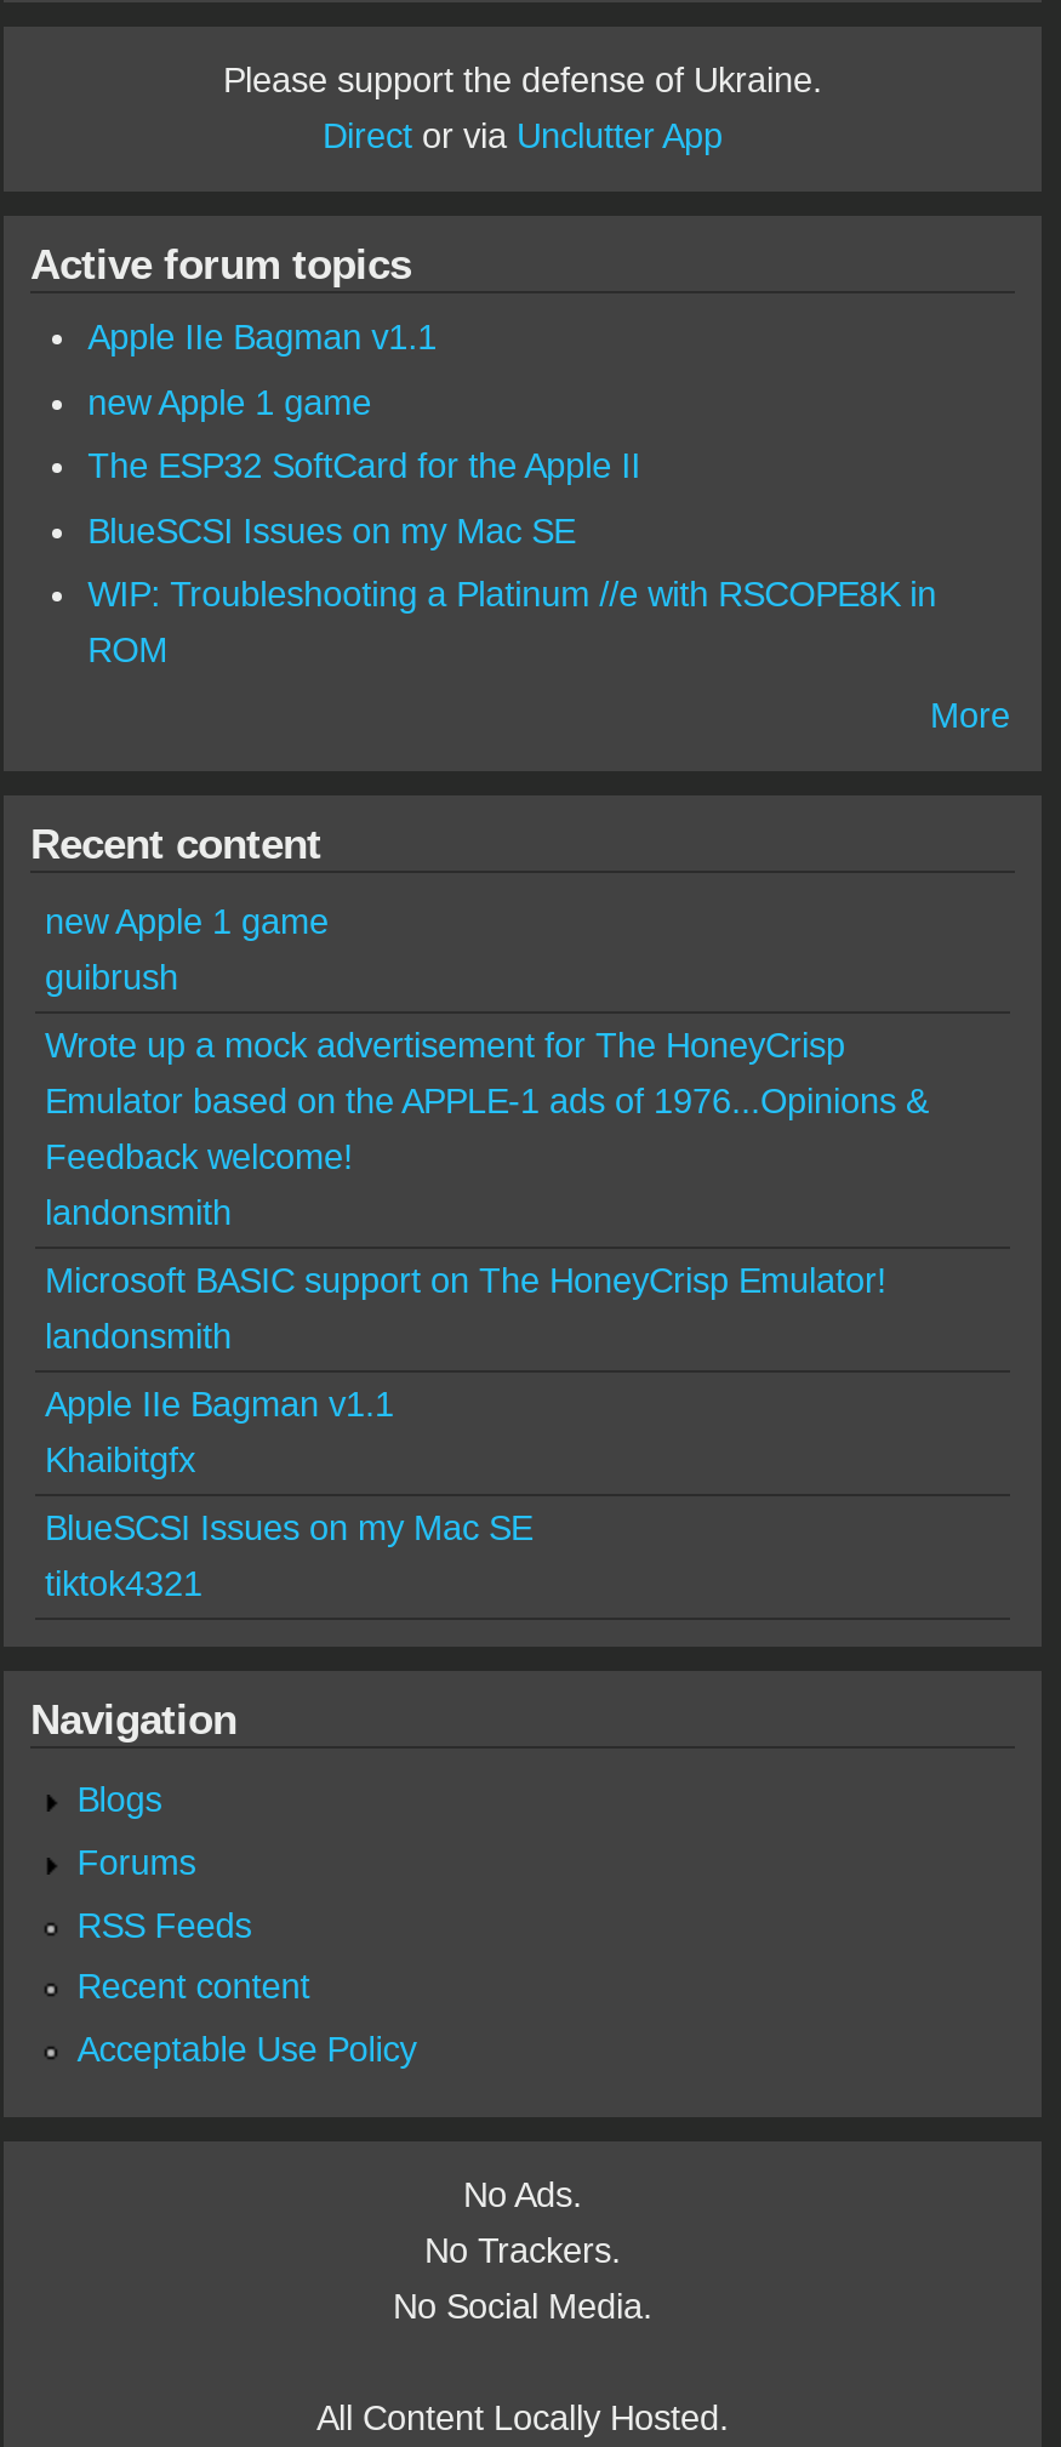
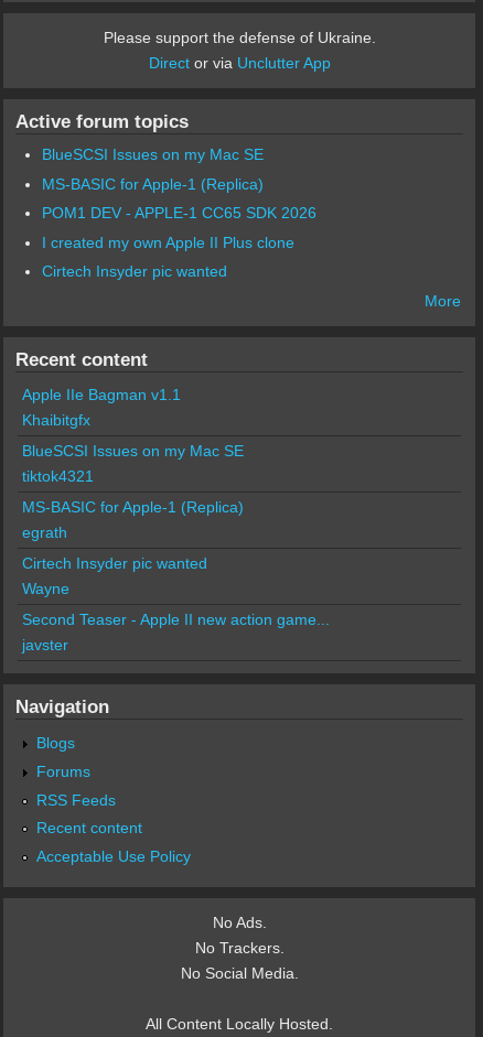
- Apple IIe Bagman v1.1
- new Apple 1 game
- The ESP32 SoftCard for the Apple II

- WIP: Troubleshooting a Platinum //e with RSCOPE8K in
- ROM
+ MS-BASIC for Apple-1 (Replica)
+ POM1 DEV - APPLE-1 CC65 SDK 2026
+ I created my own Apple II Plus clone
+ Cirtech Insyder pic wanted

- new Apple 1 game
- guibrush
- Wrote up a mock advertisement for The HoneyCrisp
- Emulator based on the APPLE-1 ads of 1976...Opinions &
- Feedback welcome!
- landonsmith
- Microsoft BASIC support on The HoneyCrisp Emulator!
- landonsmith

moved up: Apple IIe Bagman v1.1 | Khaibitgfx | BlueSCSI Issues on my Mac SE | tiktok4321

+ MS-BASIC for Apple-1 (Replica)
+ egrath
+ Cirtech Insyder pic wanted
+ Wayne
+ Second Teaser - Apple II new action game...
+ javster
